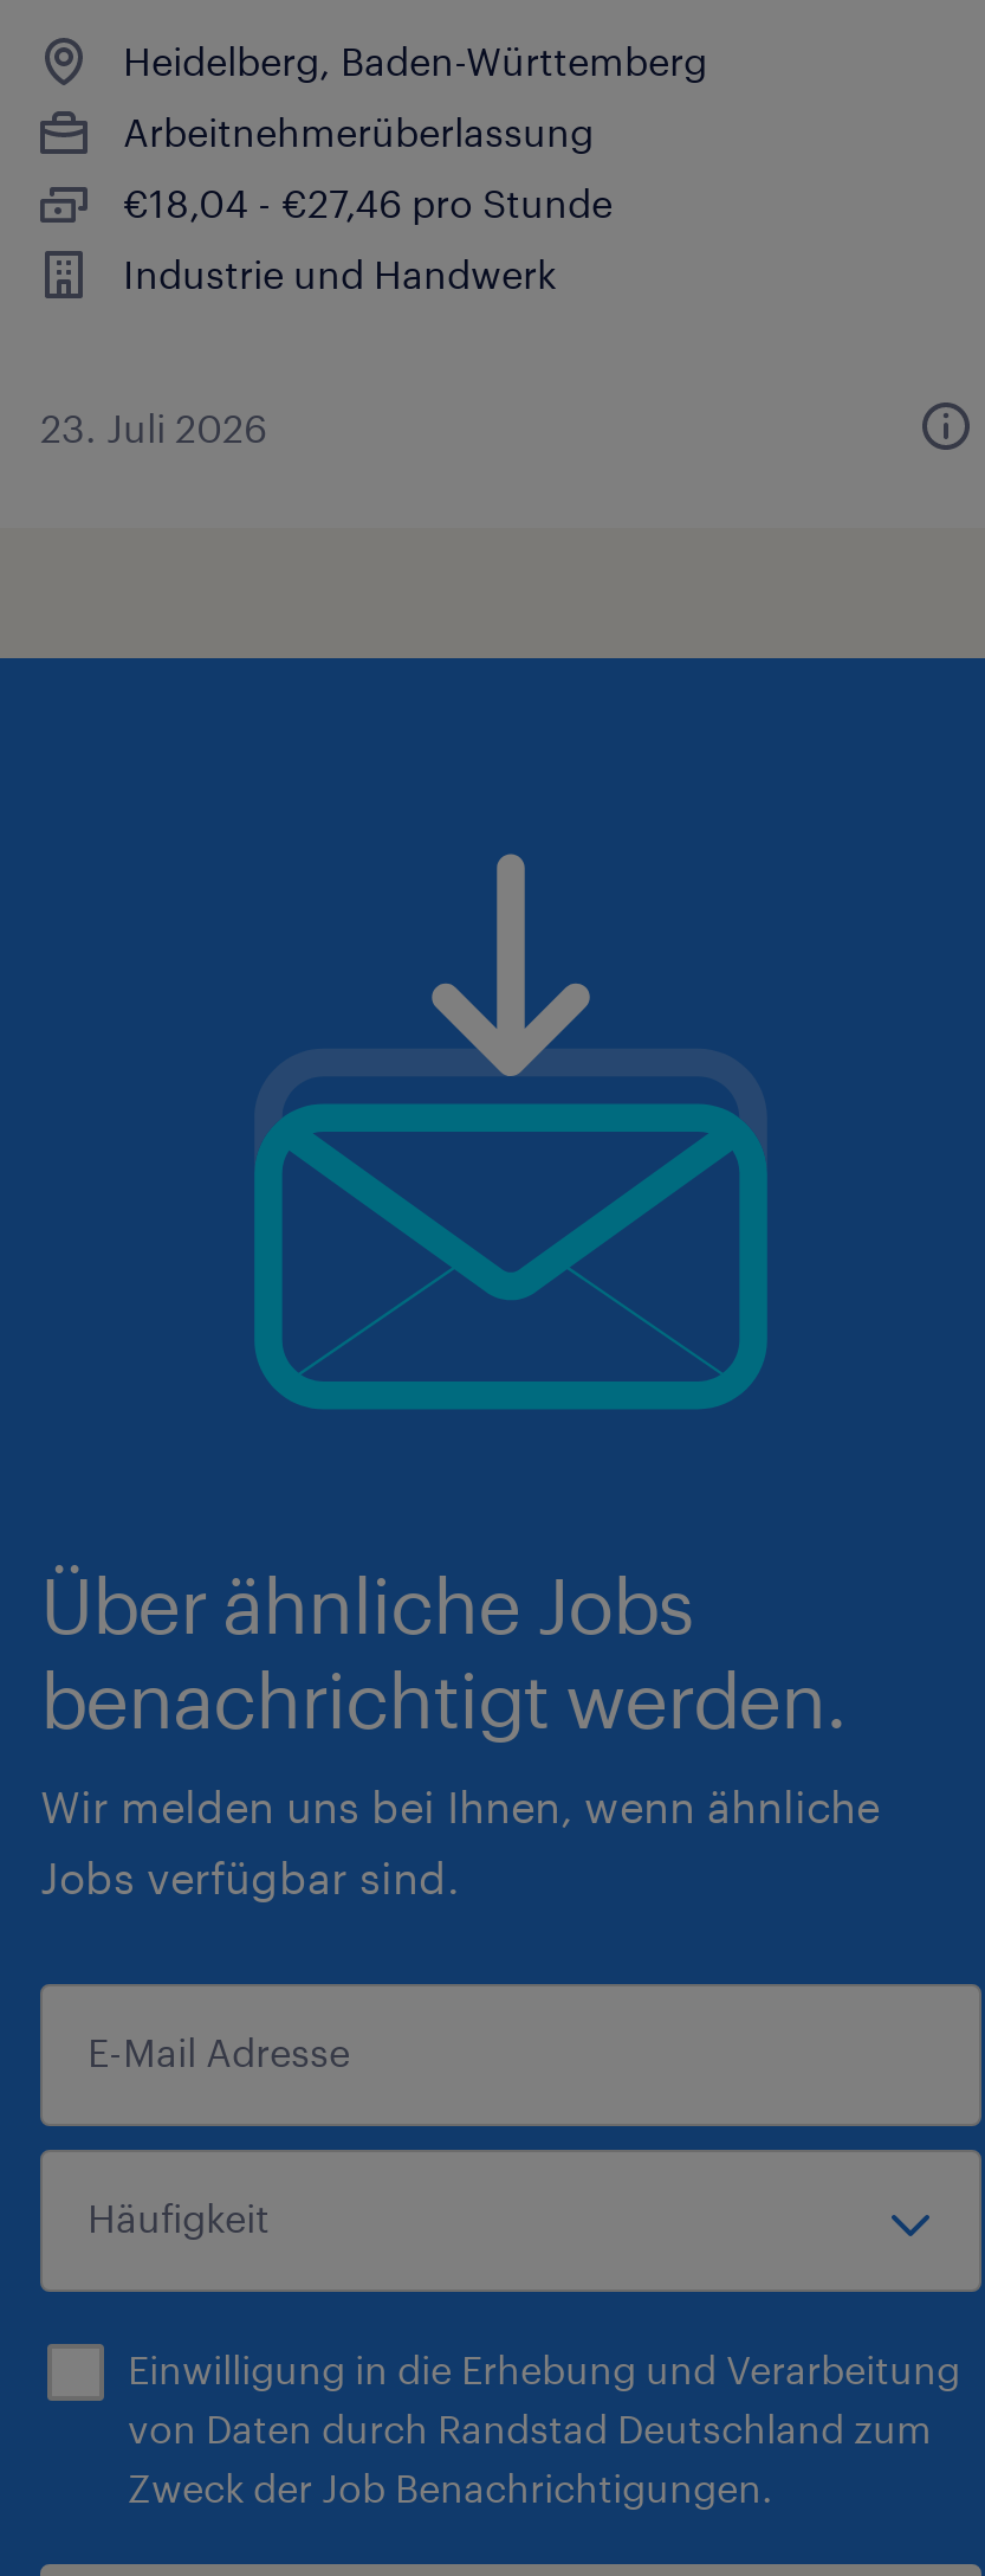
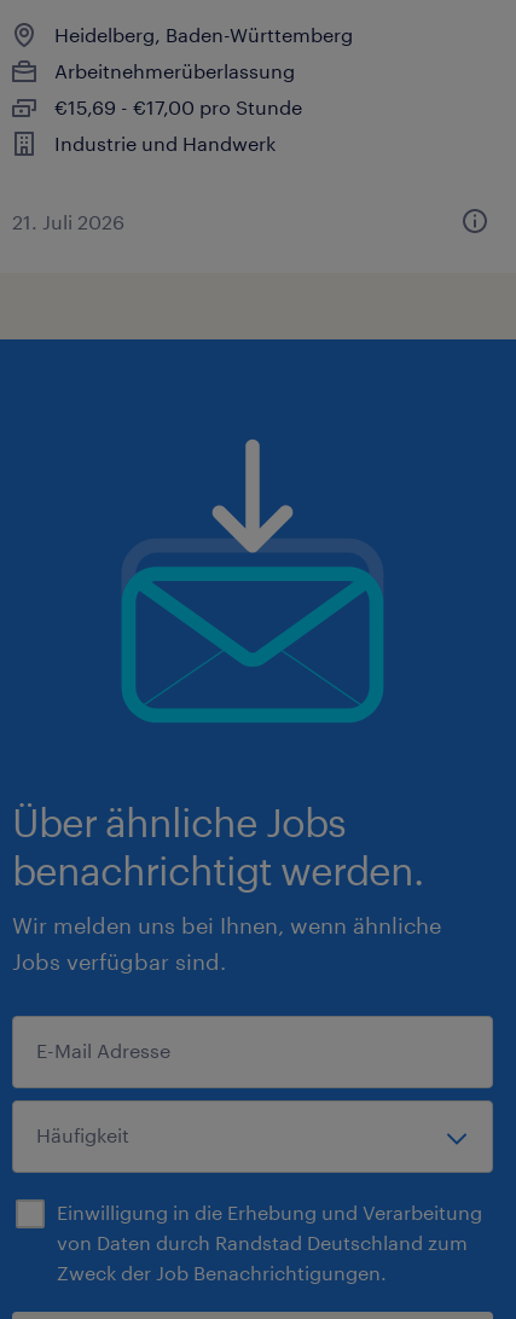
- €18,04 - €27,46 pro Stunde
+ €15,69 - €17,00 pro Stunde

- 23. Juli 2026
+ 21. Juli 2026
